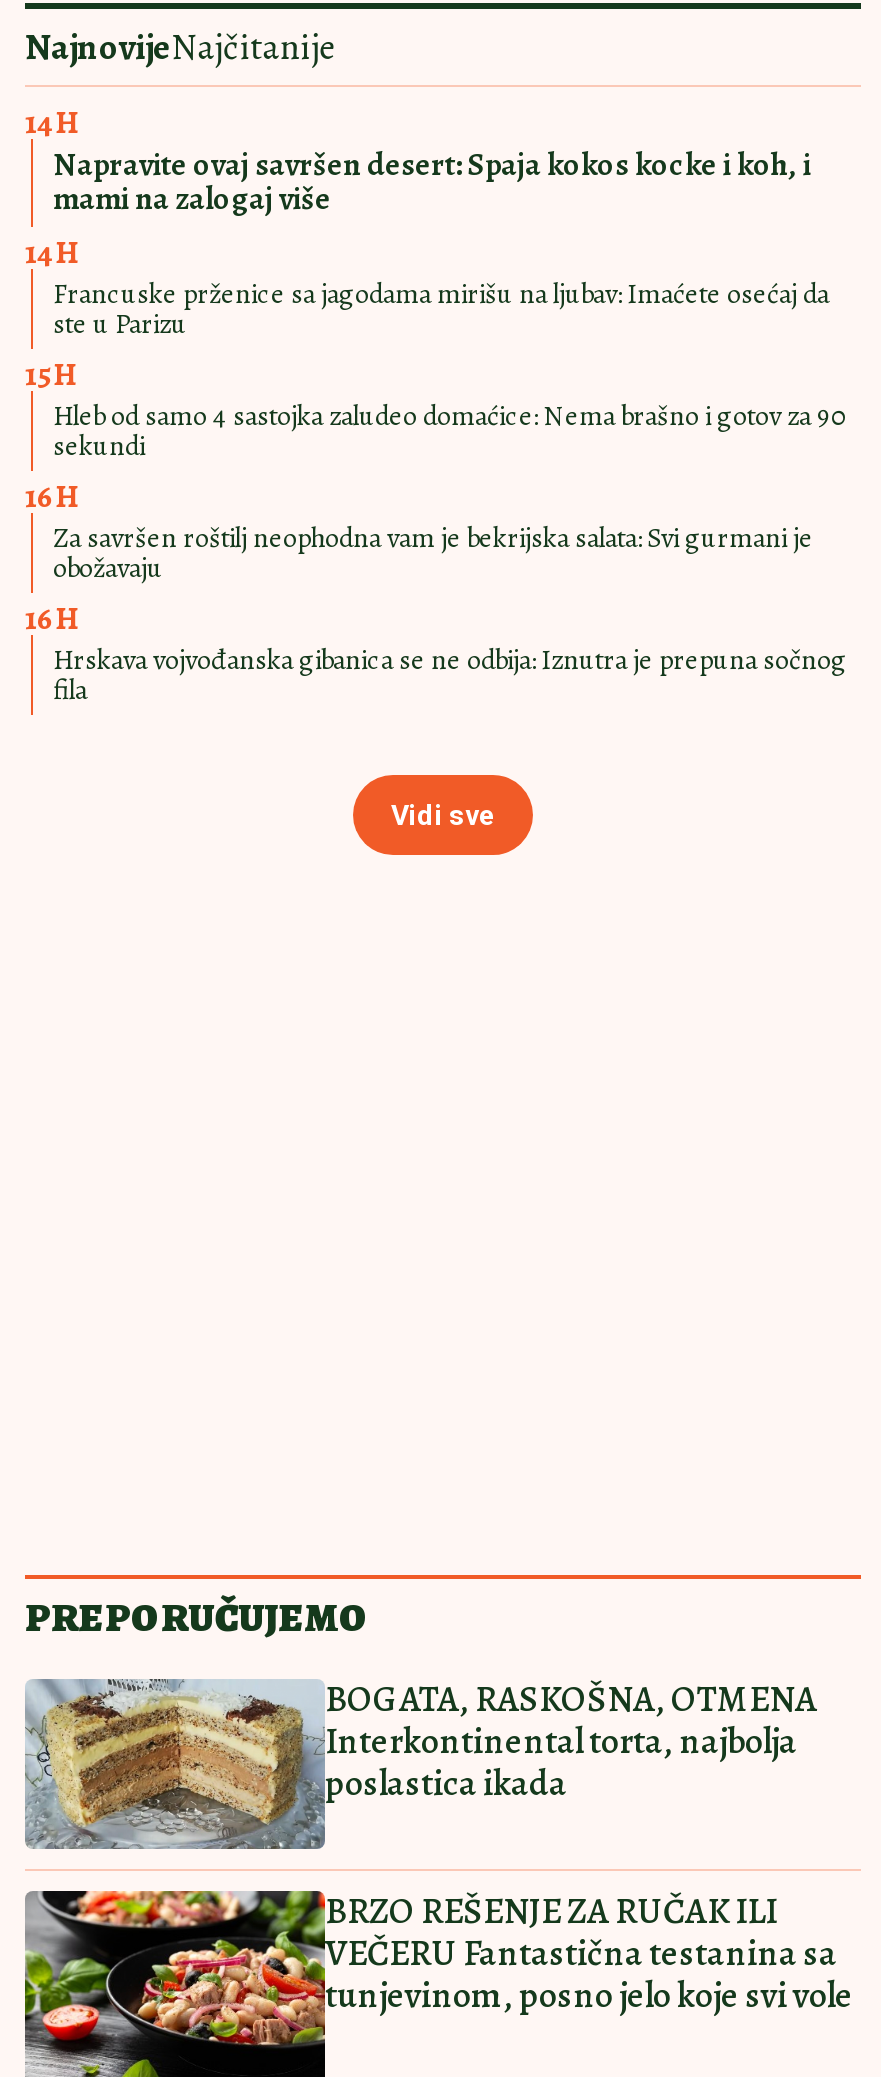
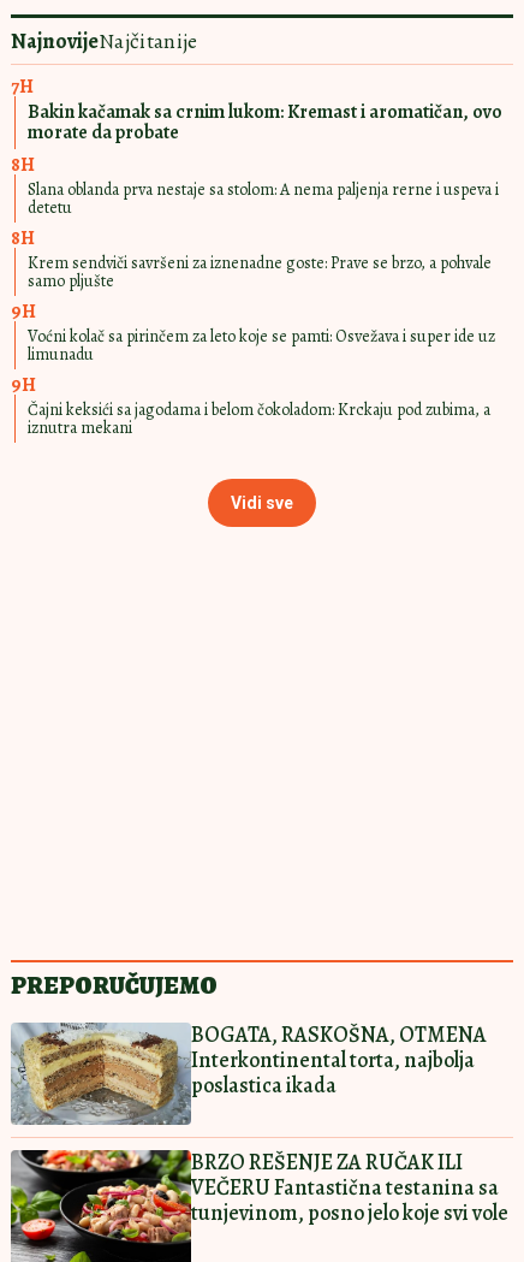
- 14H
- Napravite ovaj savršen desert: Spaja kokos kocke i koh, i
- mami na zalogaj više
- 14H
- Francuske prženice sa jagodama mirišu na ljubav: Imaćete osećaj da
- ste u Parizu
- 15H
- Hleb od samo 4 sastojka zaludeo domaćice: Nema brašno i gotov za 90
- sekundi
- 16H
- Za savršen roštilj neophodna vam je bekrijska salata: Svi gurmani je
- obožavaju
- 16H
- Hrskava vojvođanska gibanica se ne odbija: Iznutra je prepuna sočnog
- fila
+ 7H
+ Bakin kačamak sa crnim lukom: Kremast i aromatičan, ovo
+ morate da probate
+ 8H
+ Slana oblanda prva nestaje sa stolom: A nema paljenja rerne i uspeva i
+ detetu
+ 8H
+ Krem sendviči savršeni za iznenadne goste: Prave se brzo, a pohvale
+ samo pljušte
+ 9H
+ Voćni kolač sa pirinčem za leto koje se pamti: Osvežava i super ide uz
+ limunadu
+ 9H
+ Čajni keksići sa jagodama i belom čokoladom: Krckaju pod zubima, a
+ iznutra mekani
